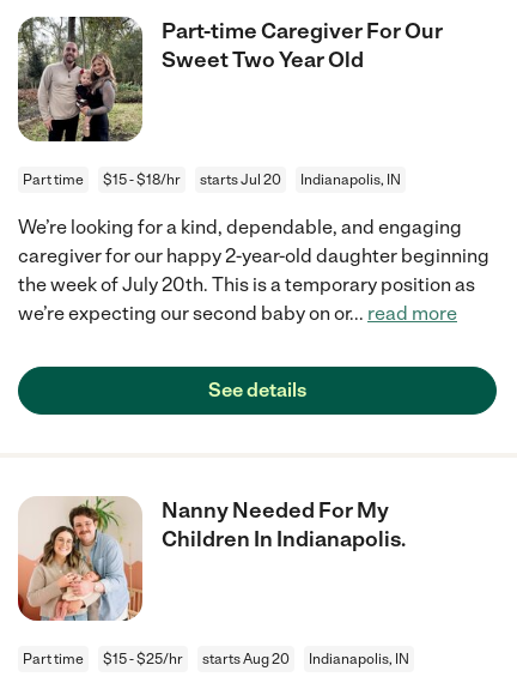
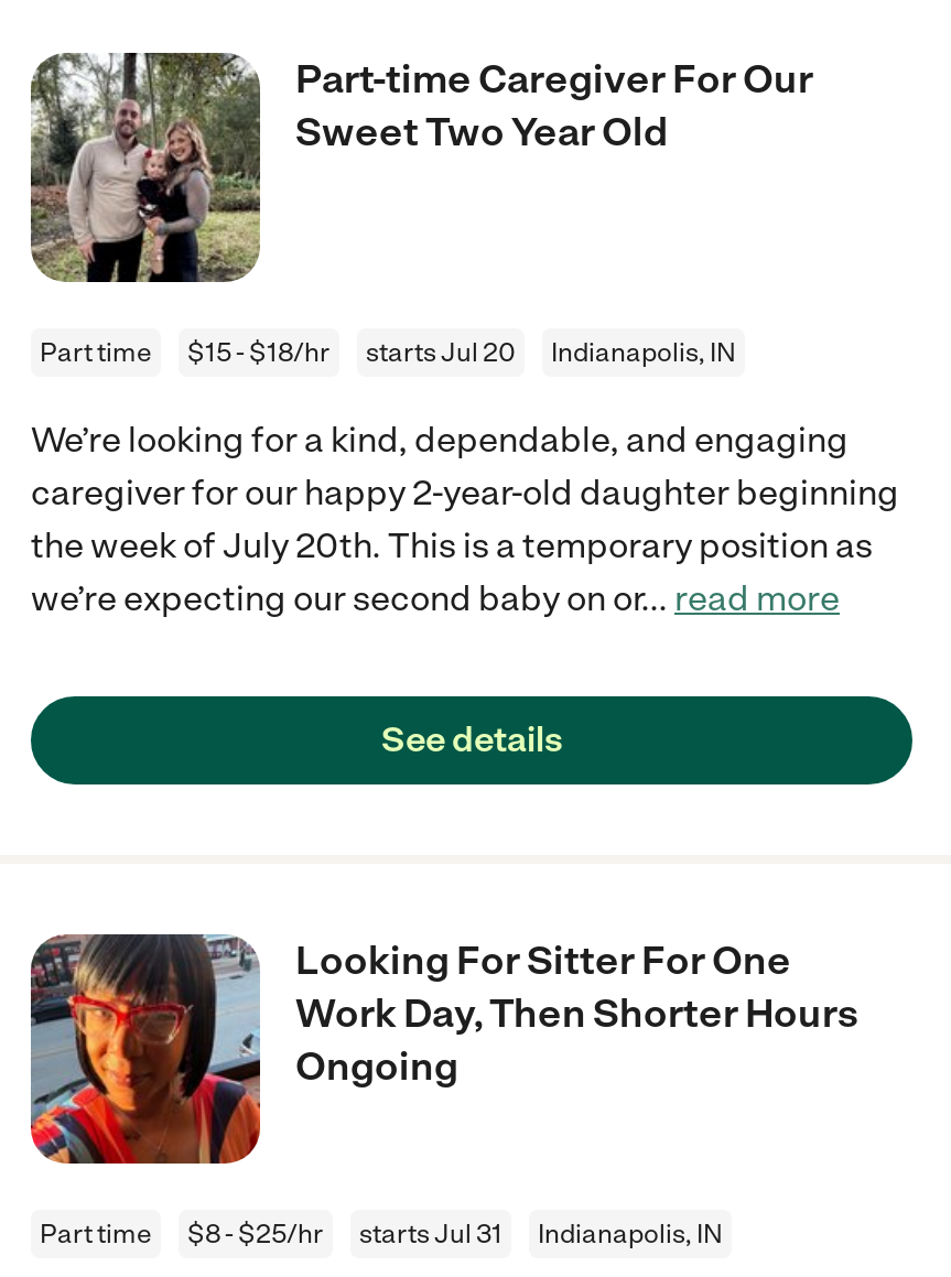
- [image]
- Nanny Needed For My
- Children In Indianapolis.
+ [image]
+ Looking For Sitter For One
+ Work Day, Then Shorter Hours
+ Ongoing

- $15 - $25/hr
+ $8 - $25/hr

- starts Aug 20
+ starts Jul 31
